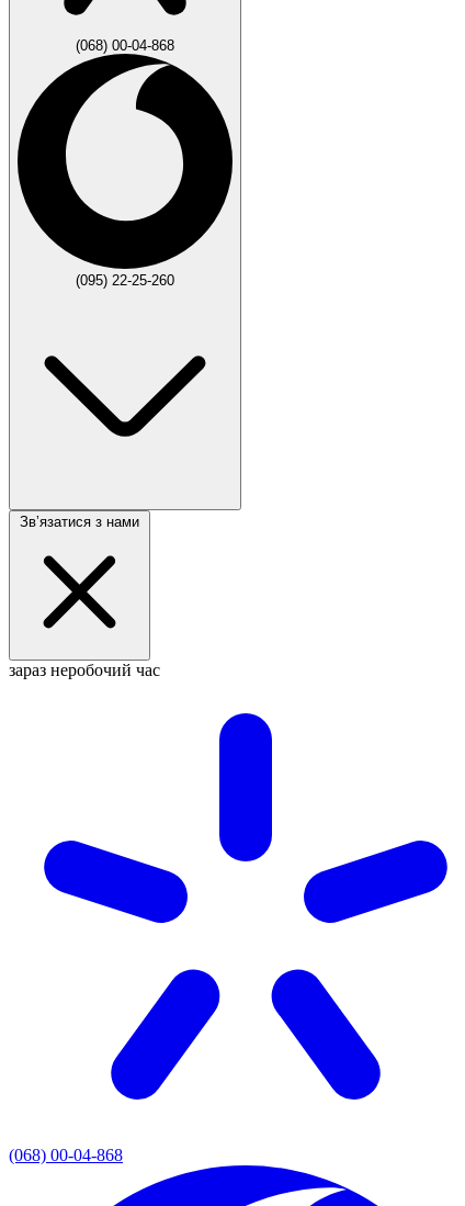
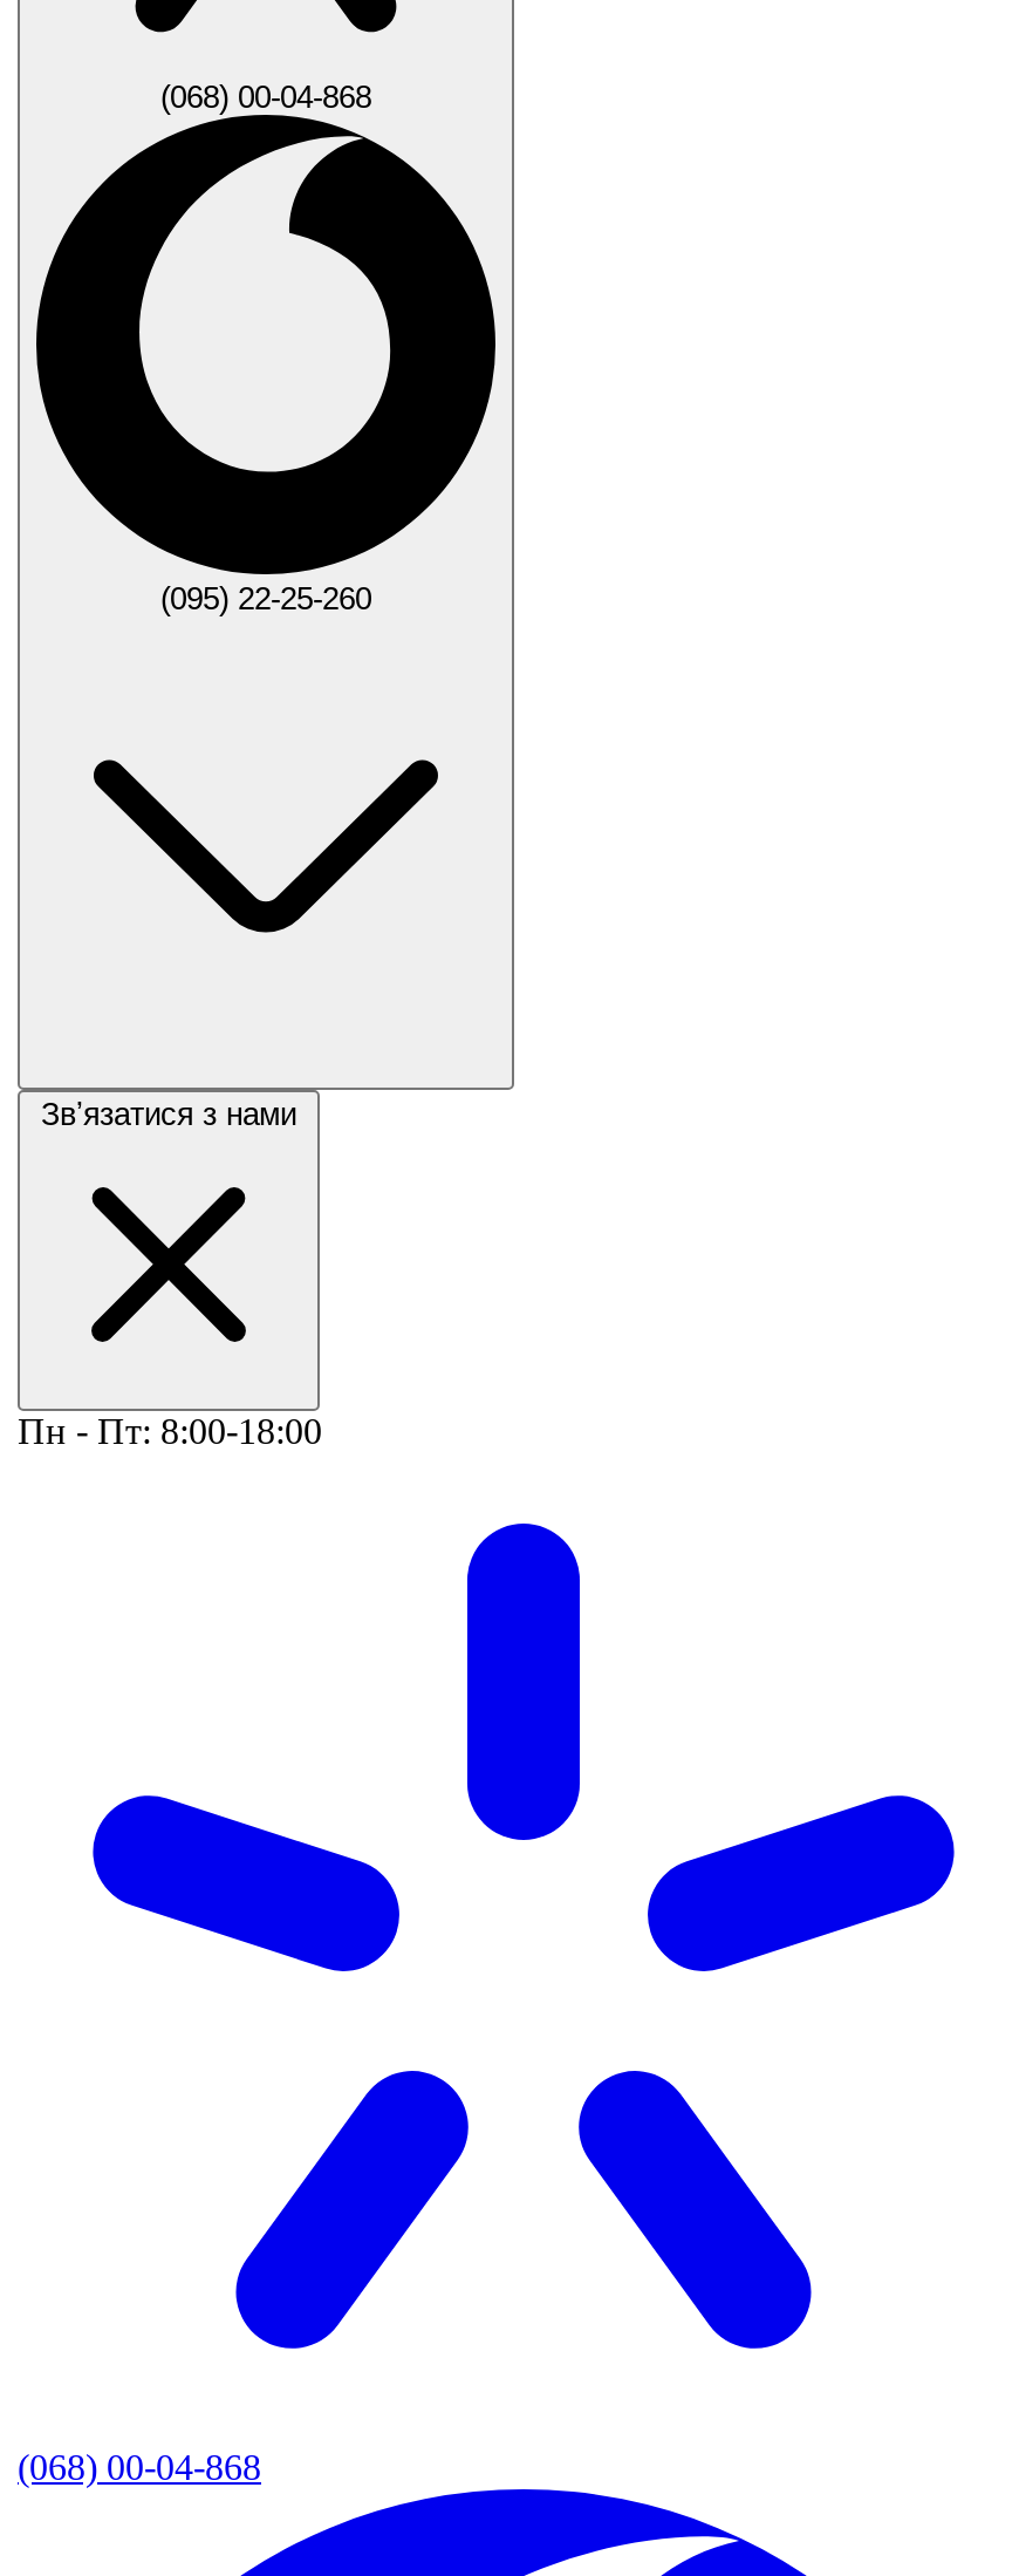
- зараз неробочий час
+ Пн - Пт: 8:00-18:00
